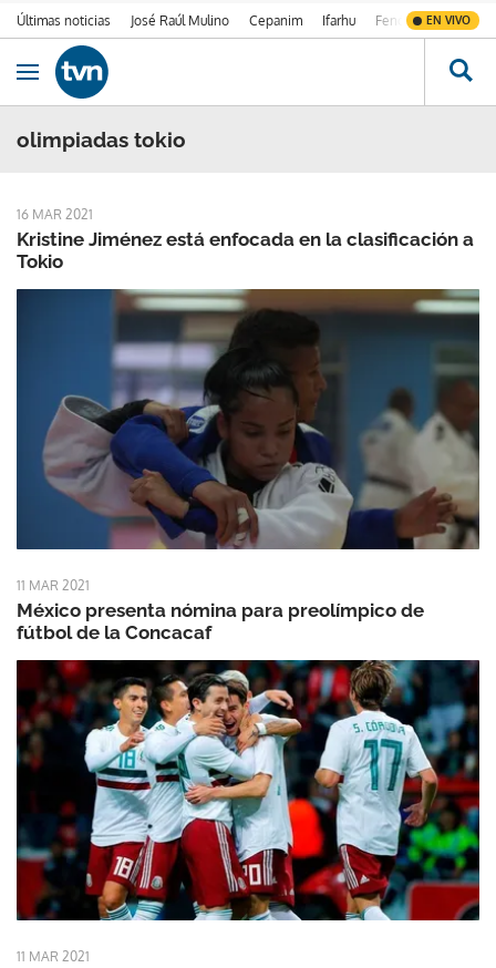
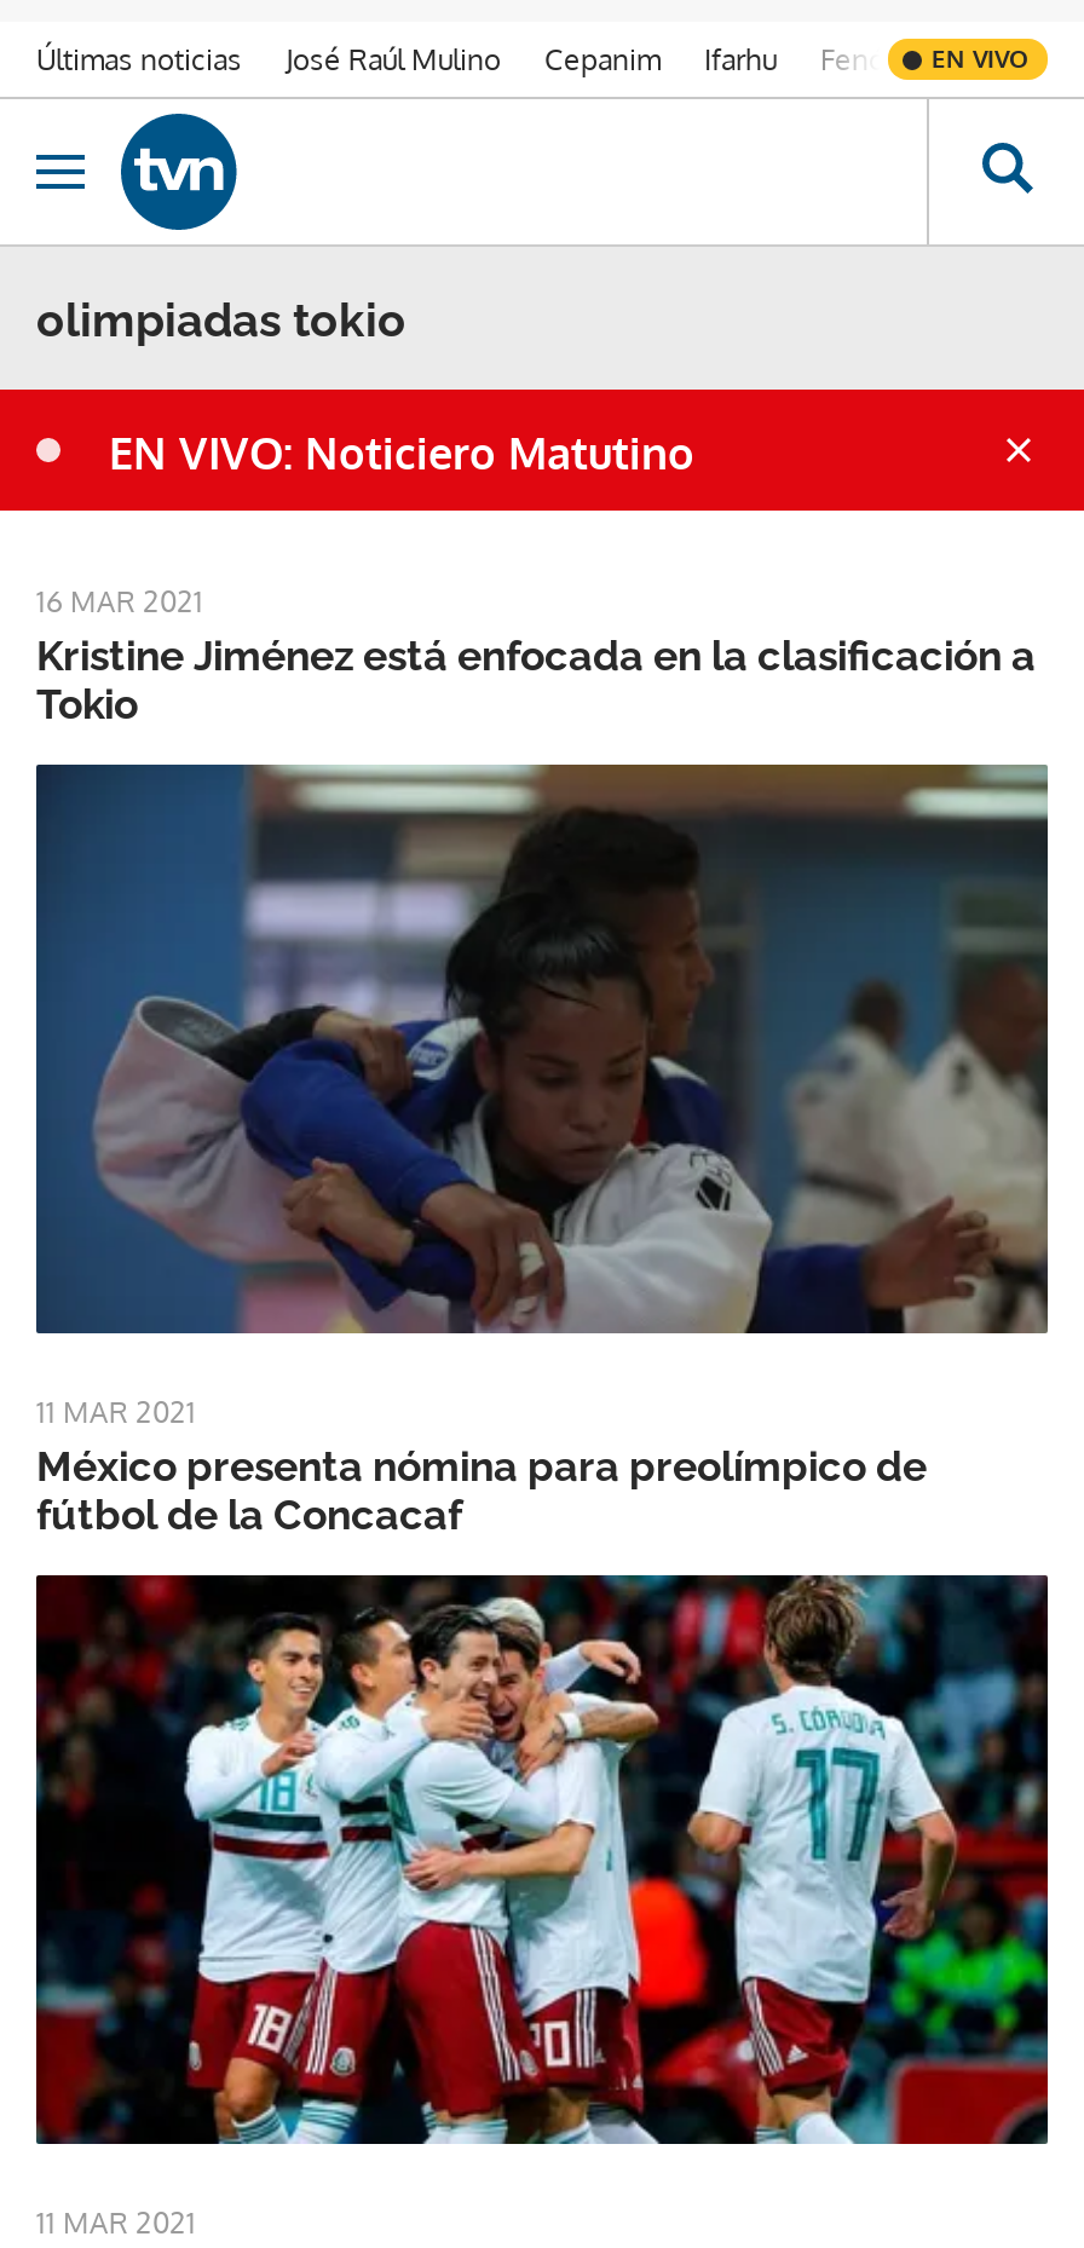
+ EN VIVO: Noticiero Matutino
